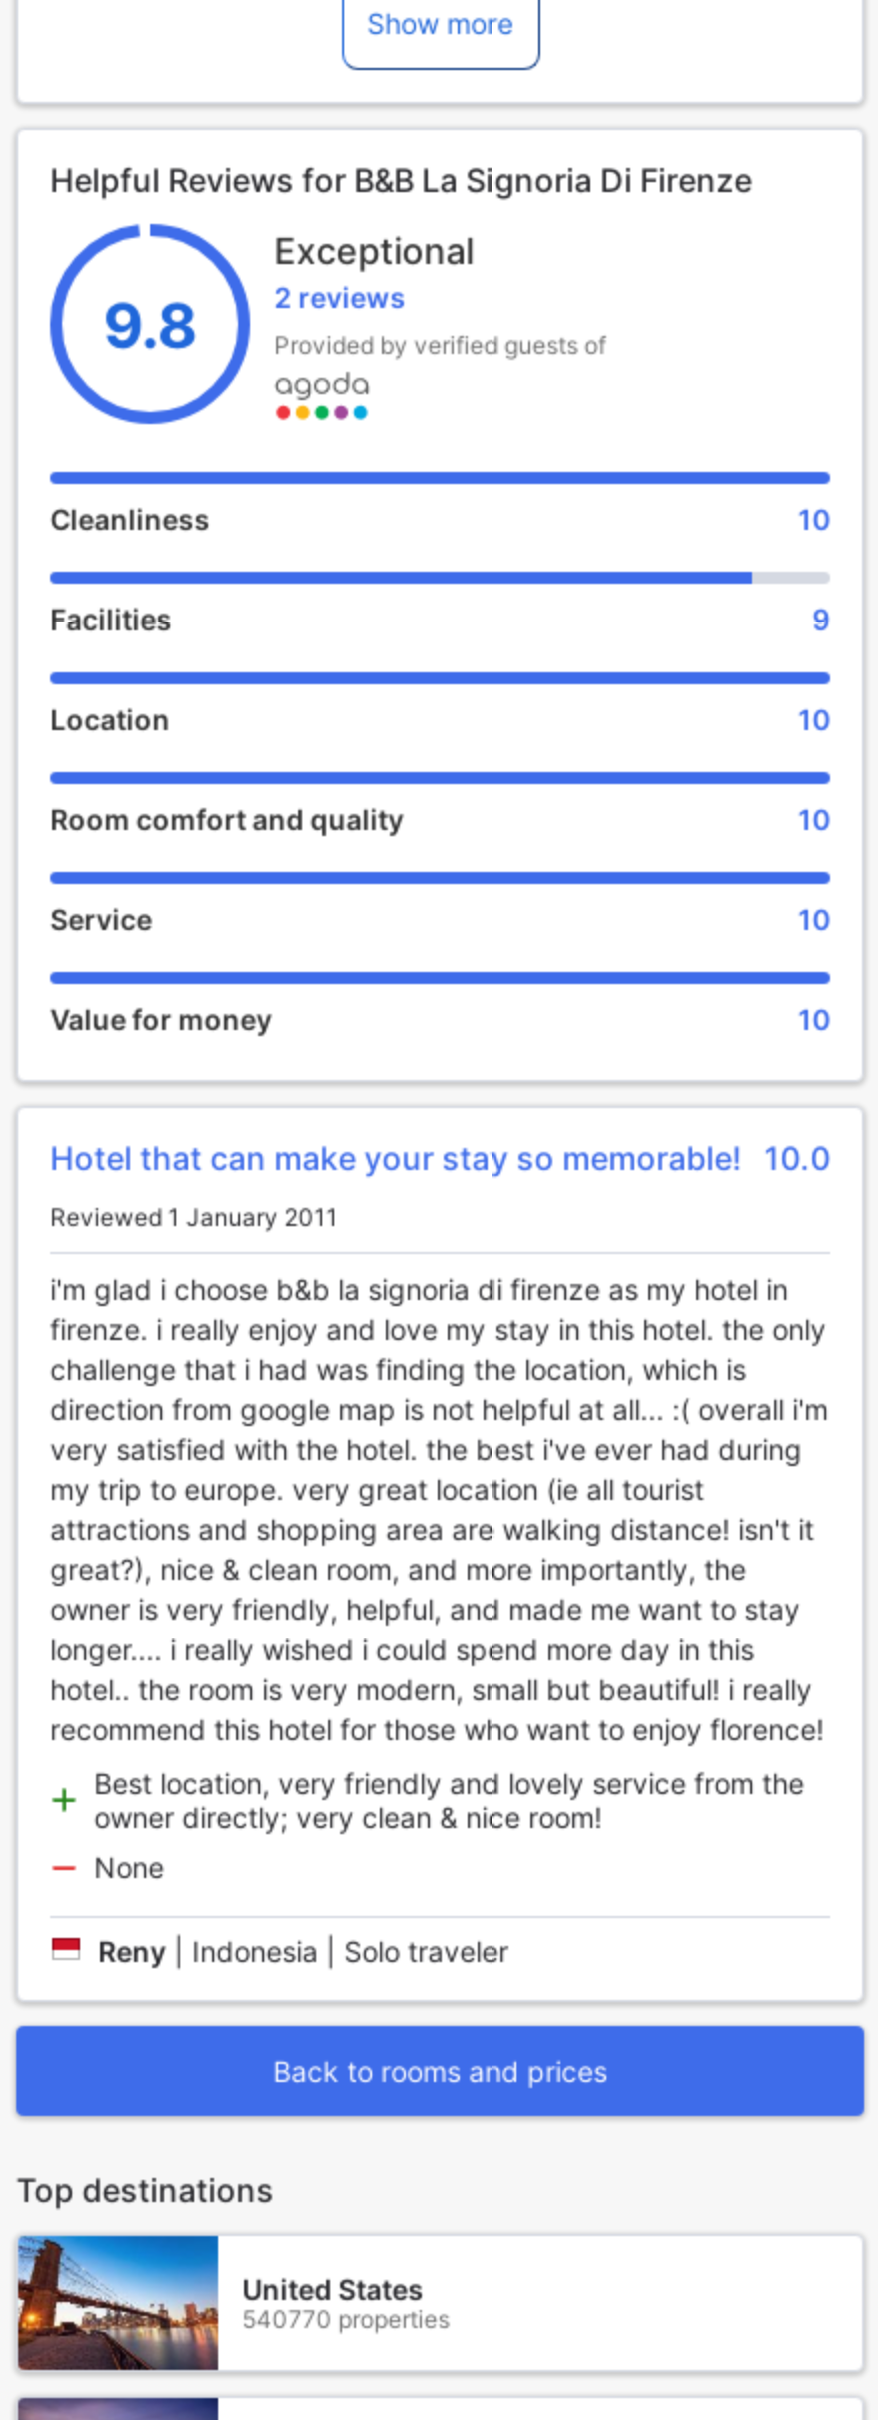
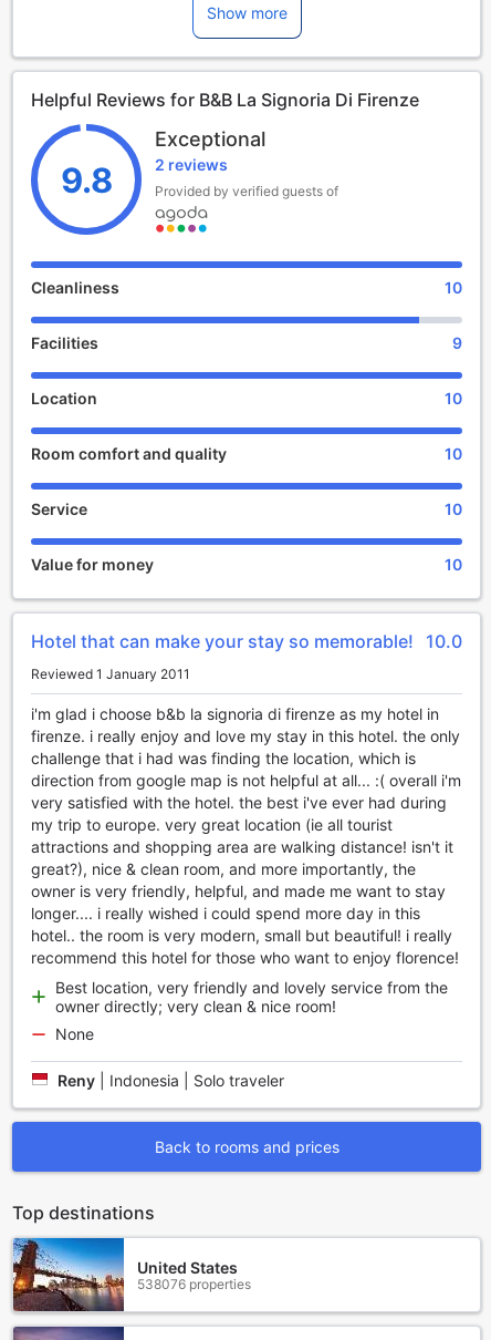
- 540770 properties
+ 538076 properties
